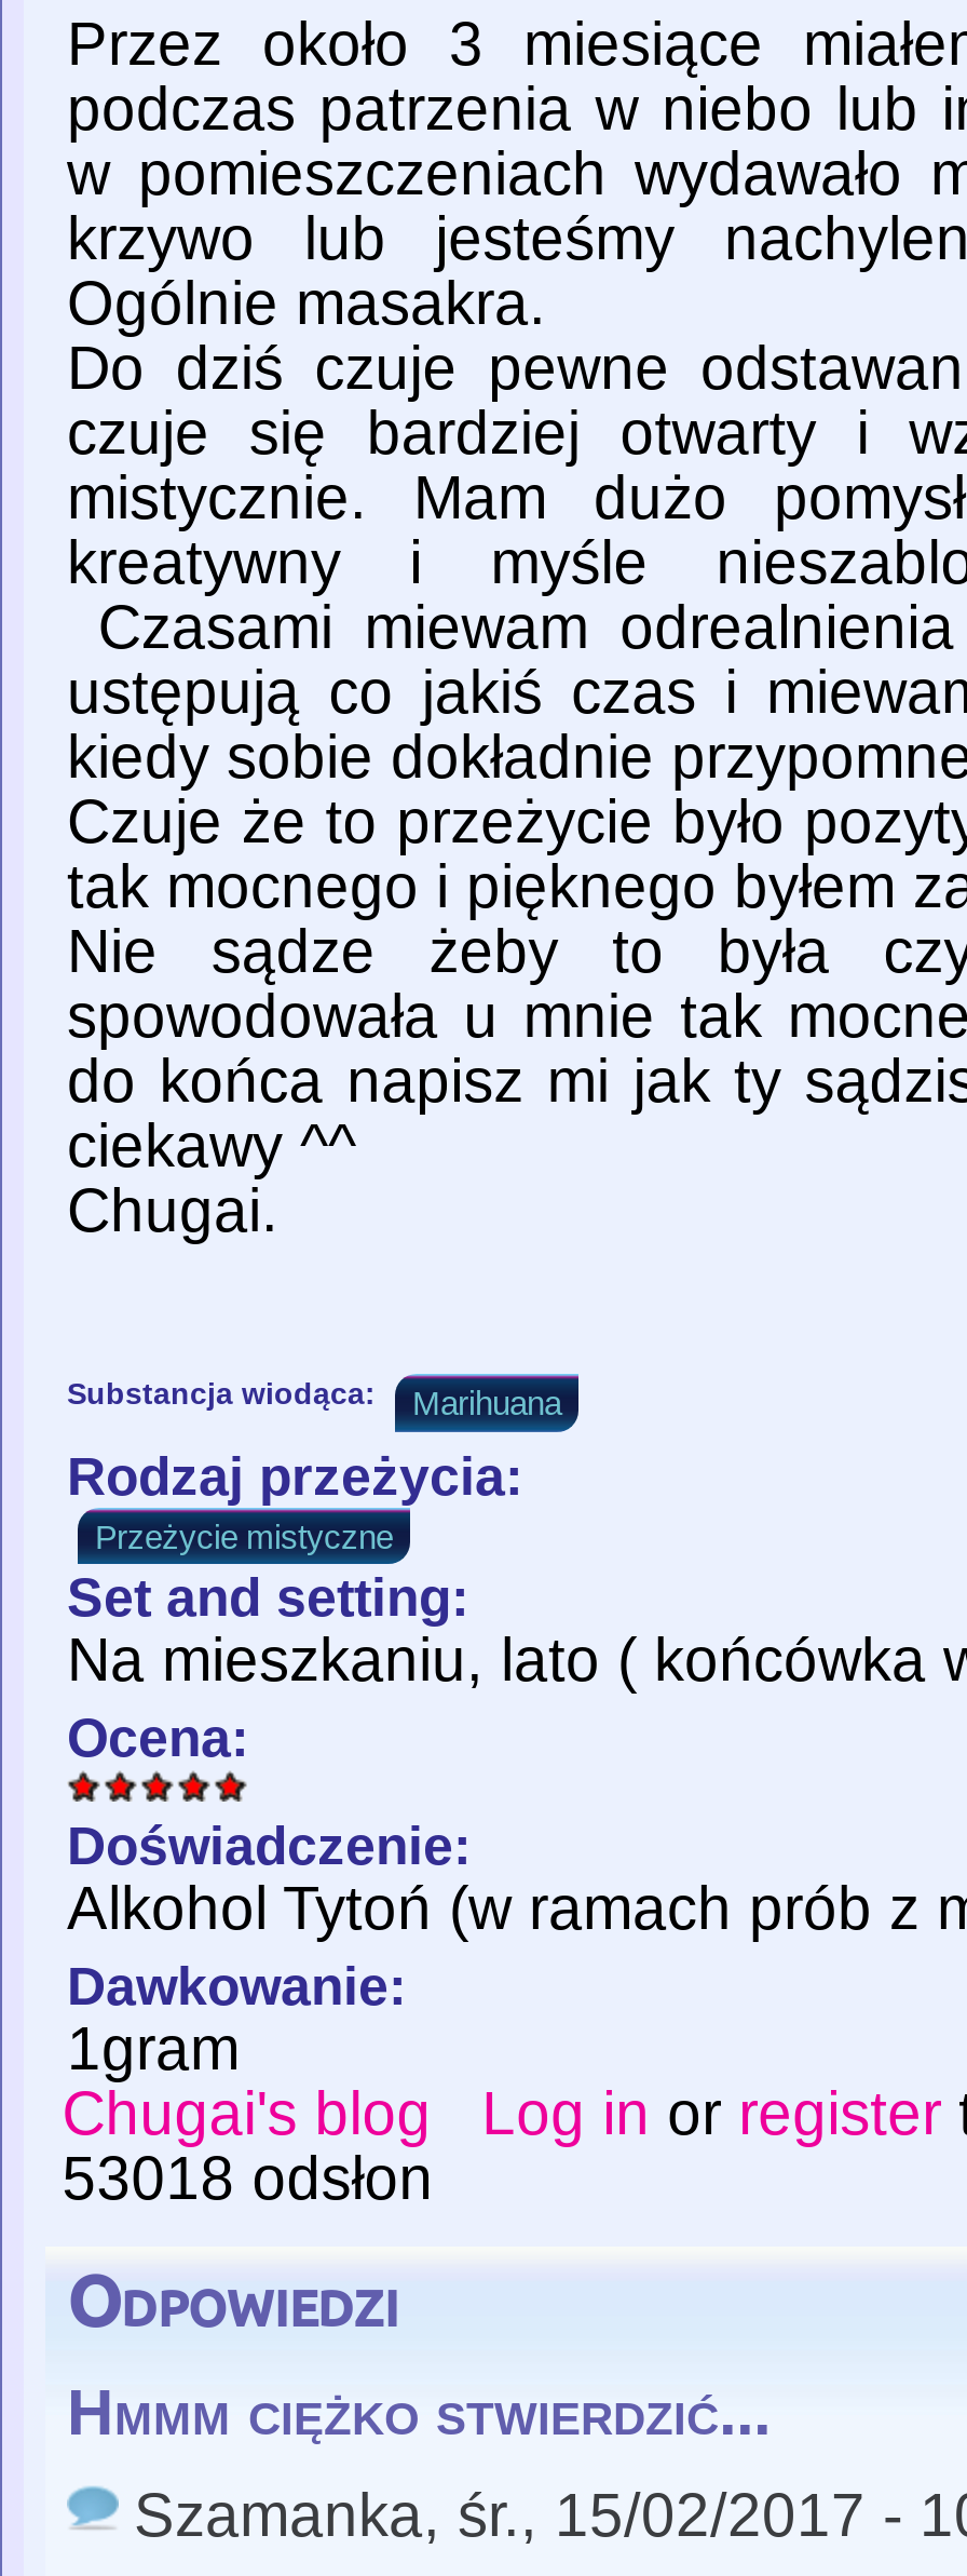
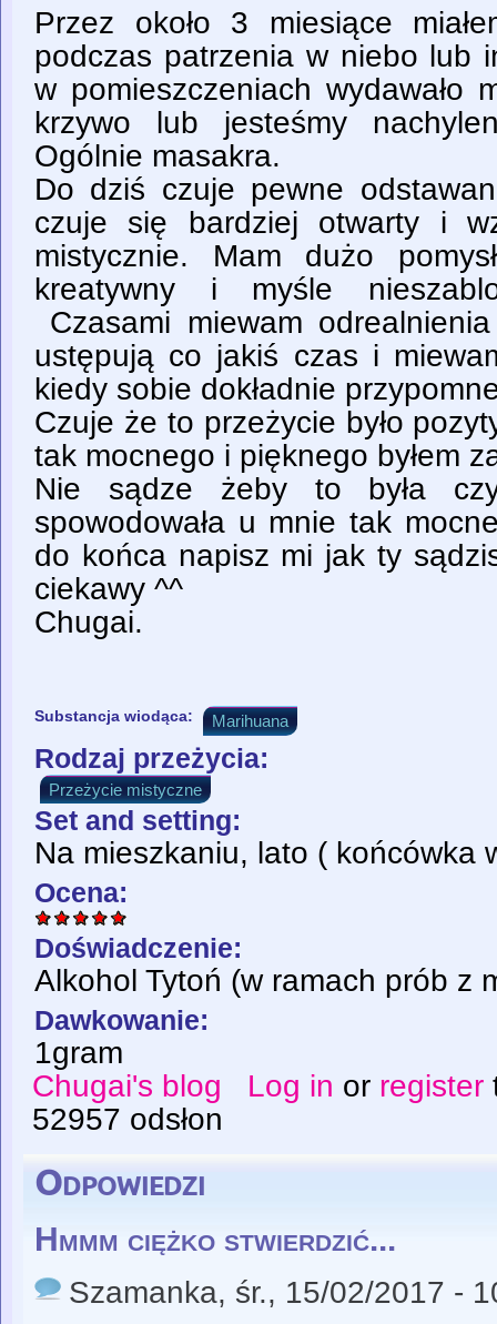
- 53018 odsłon
+ 52957 odsłon
